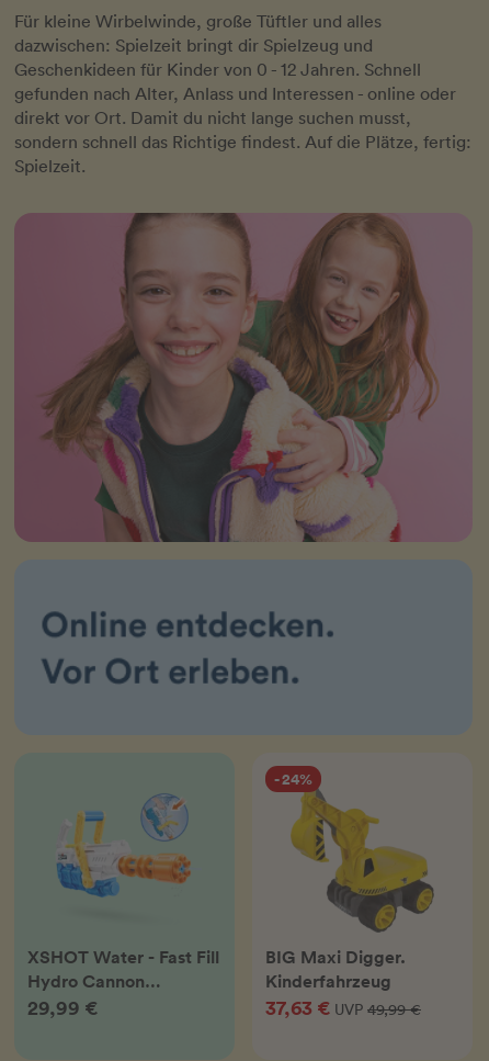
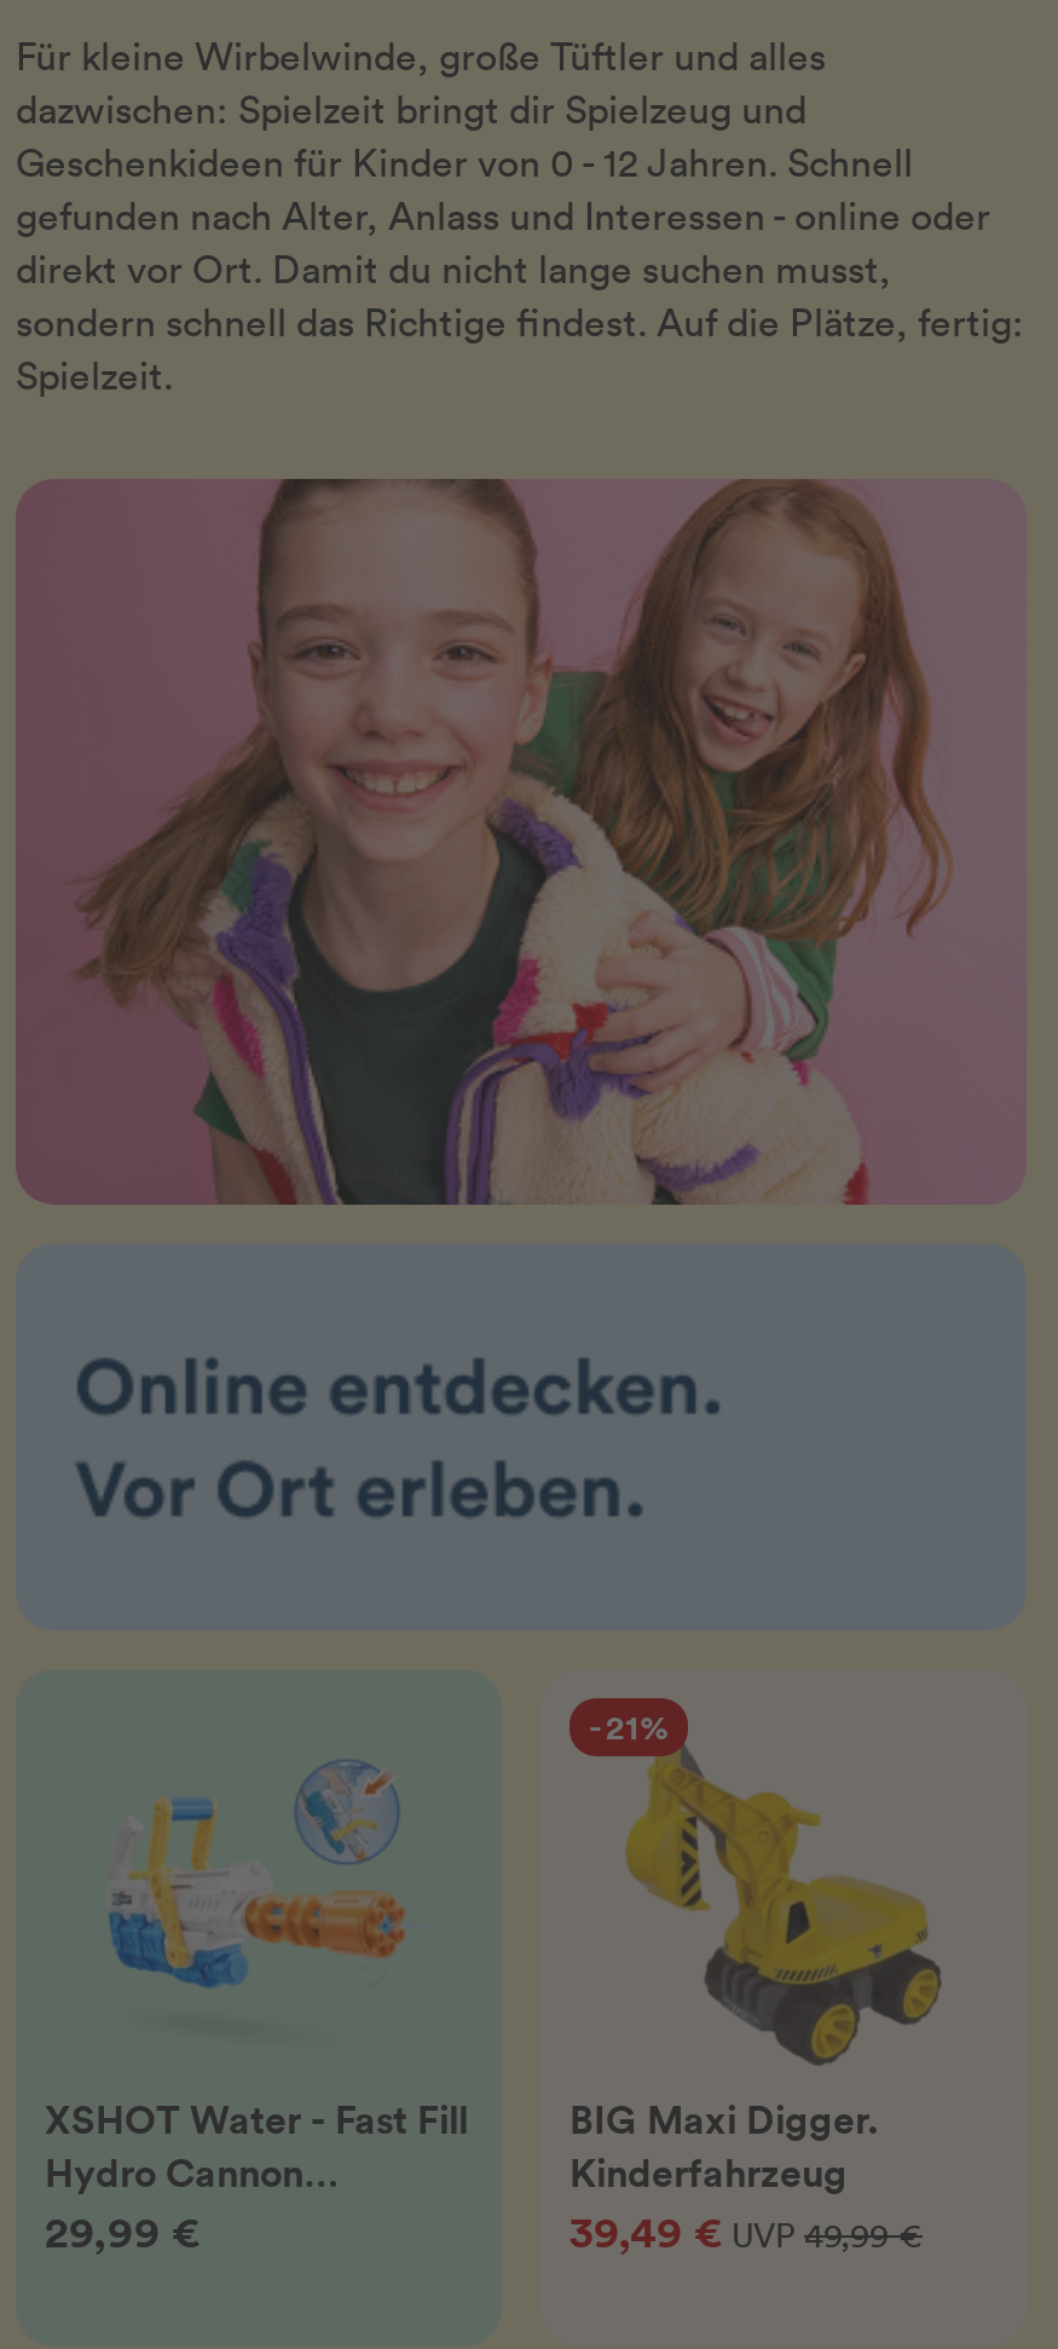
- - 24%
+ - 21%

- 37,63 €UVP 49,99 €
+ 39,49 €UVP 49,99 €
